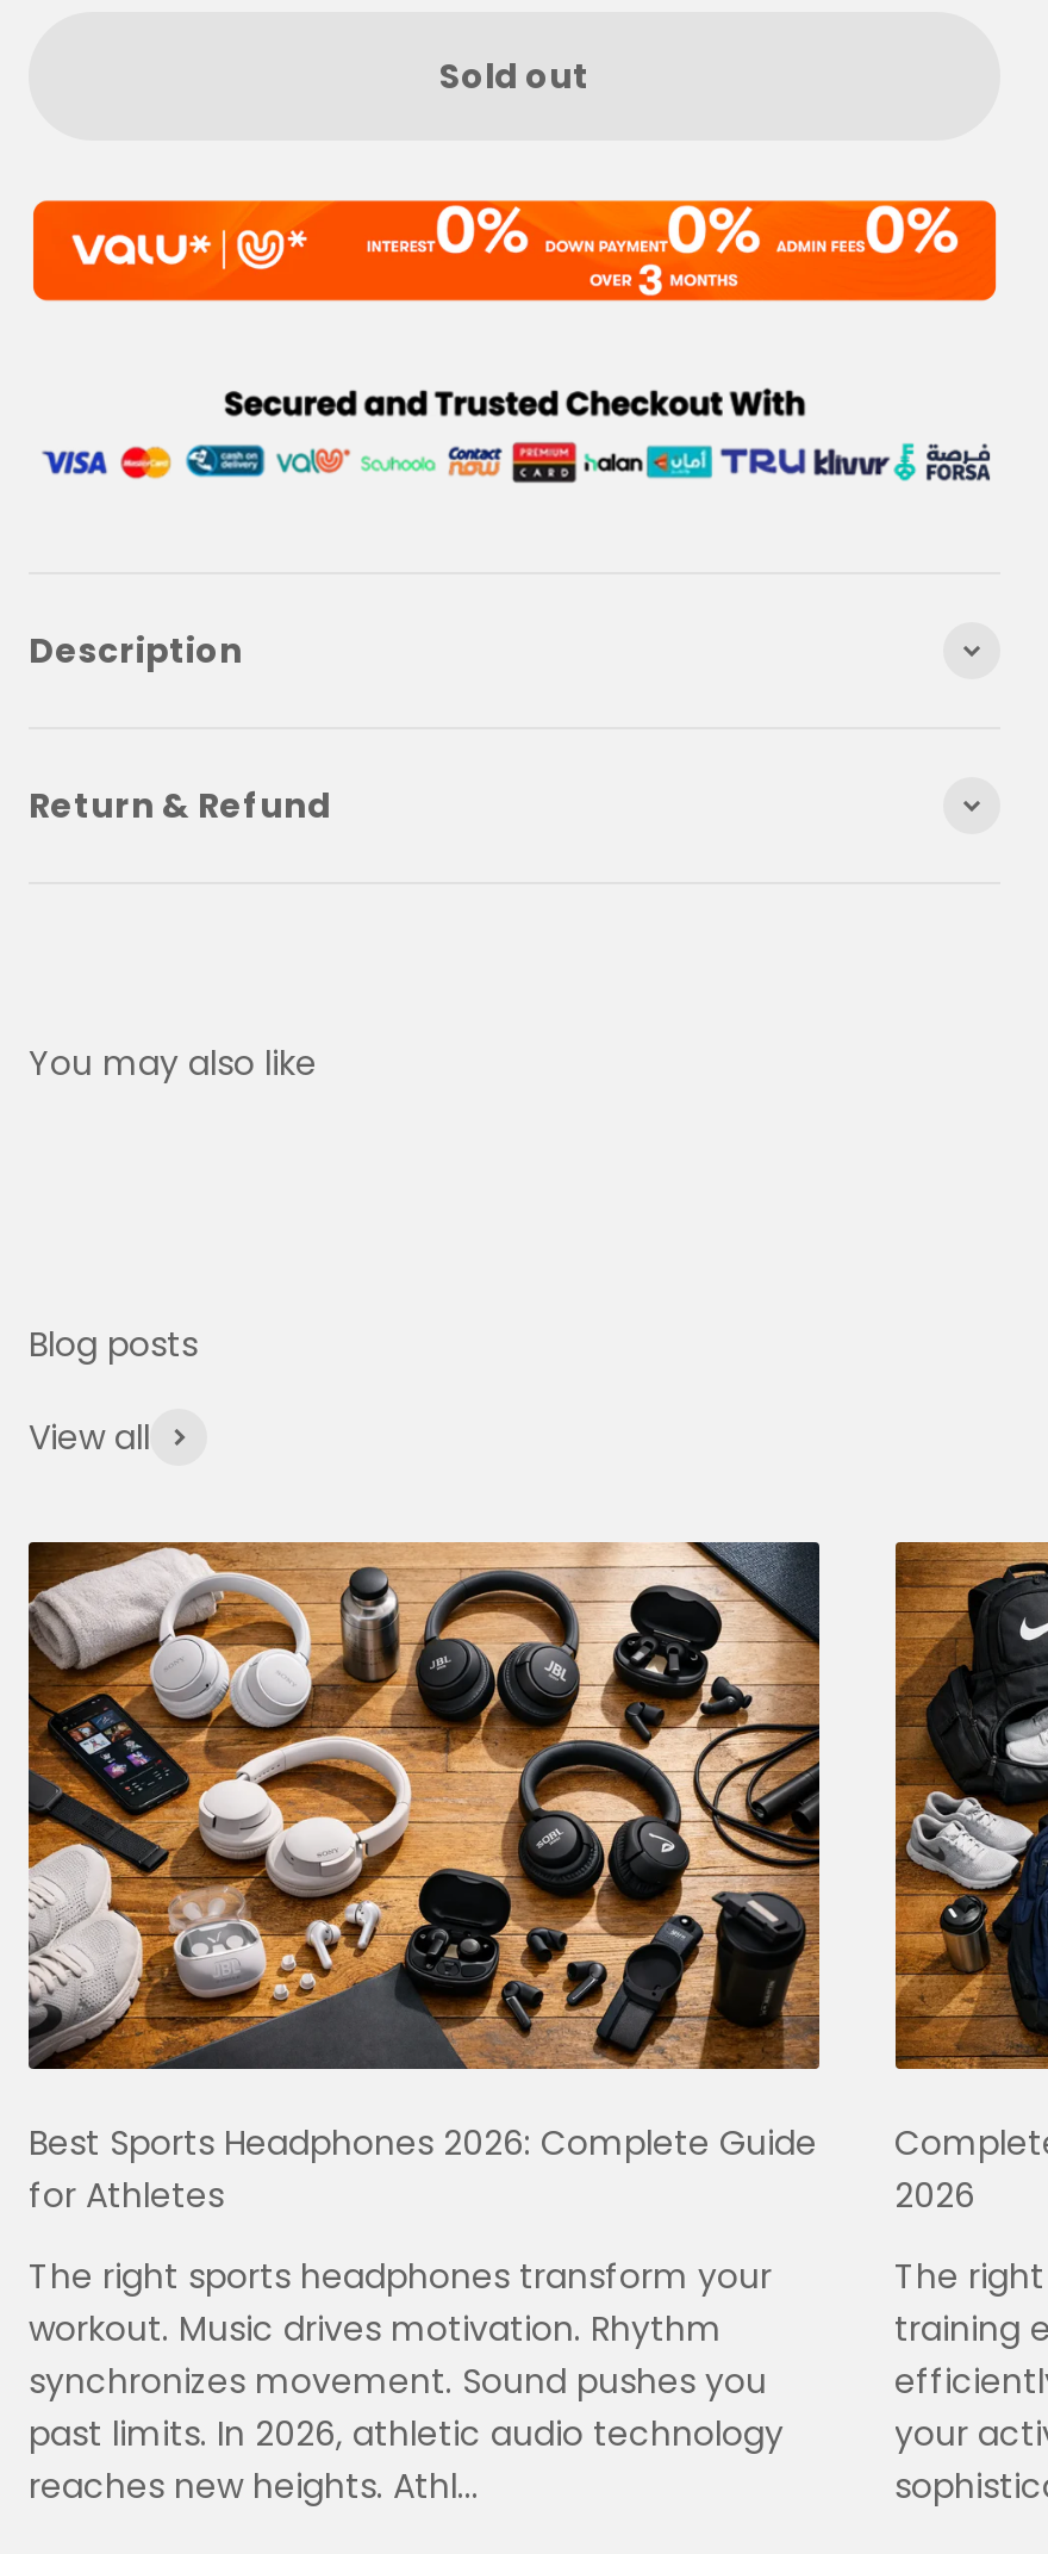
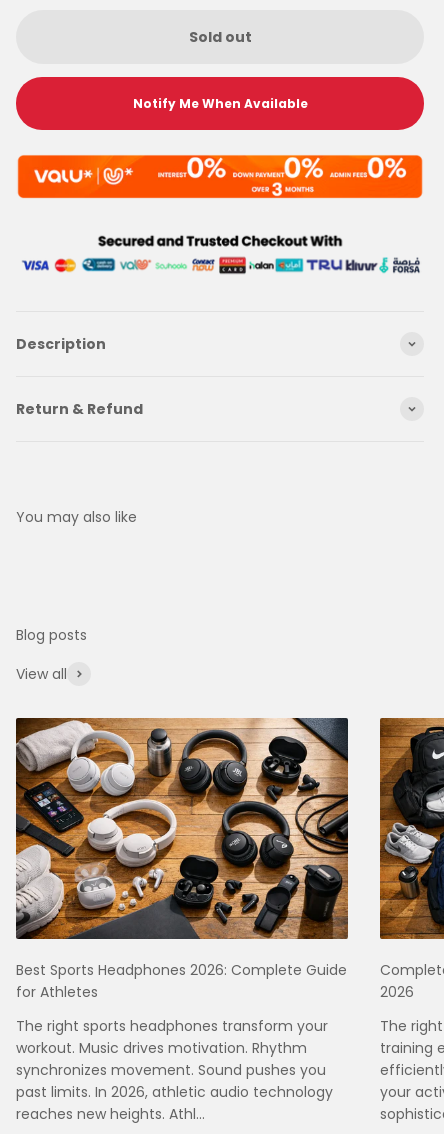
+ Notify Me When Available
